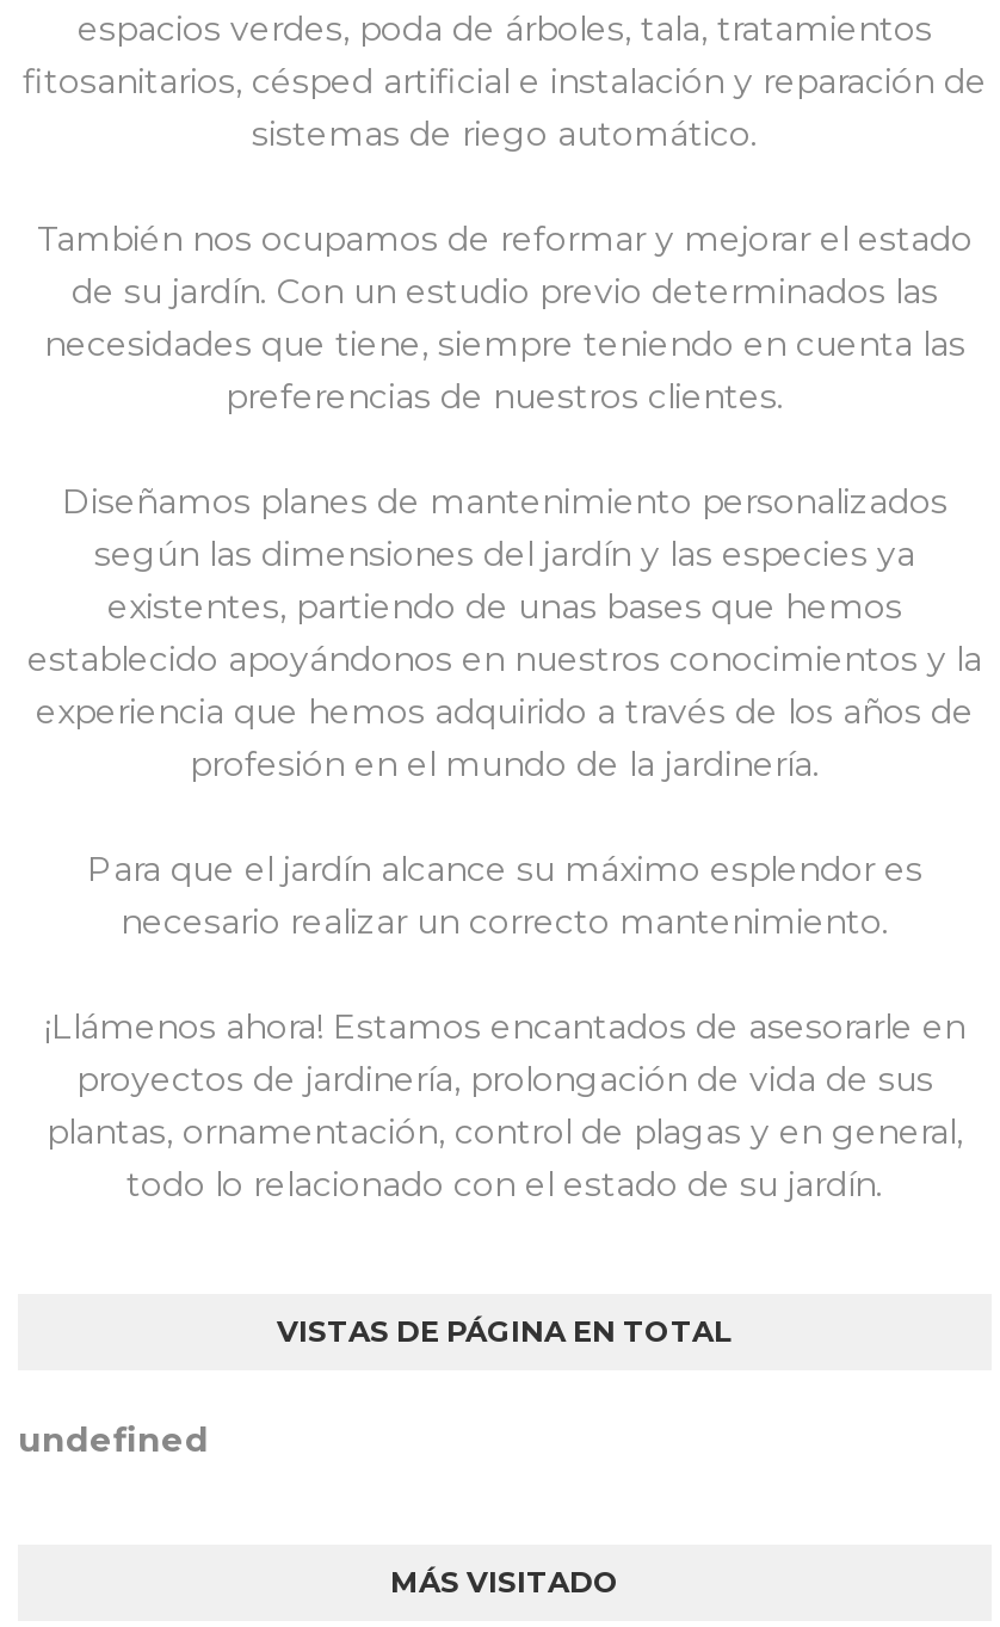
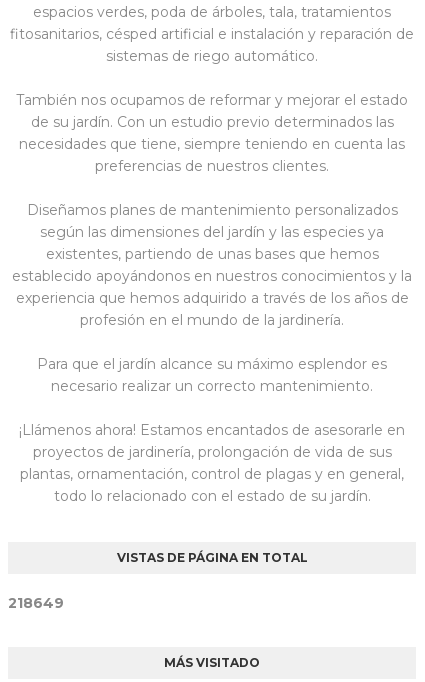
- undefned
+ 218649
